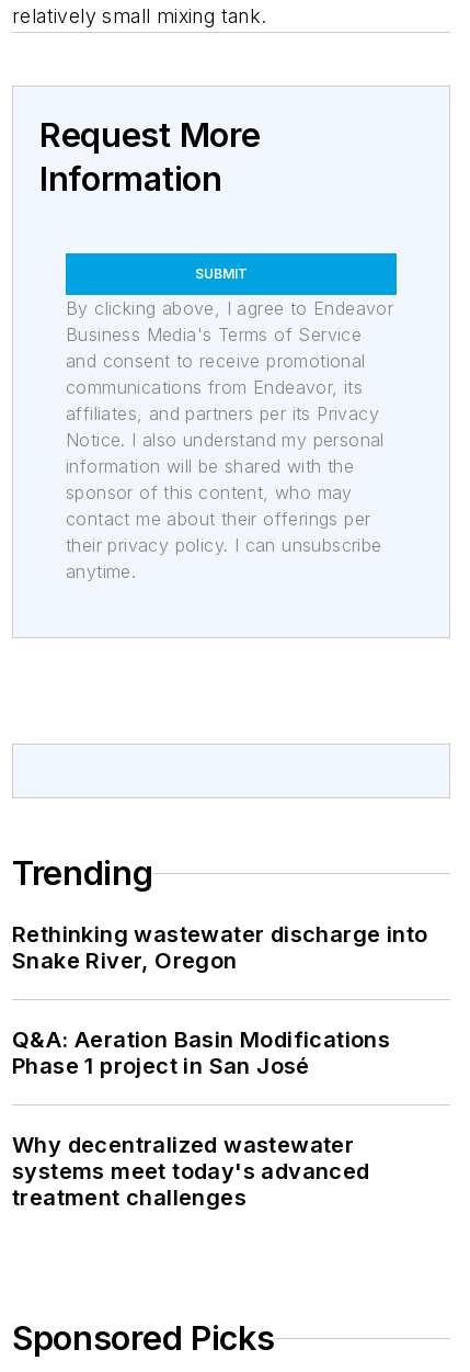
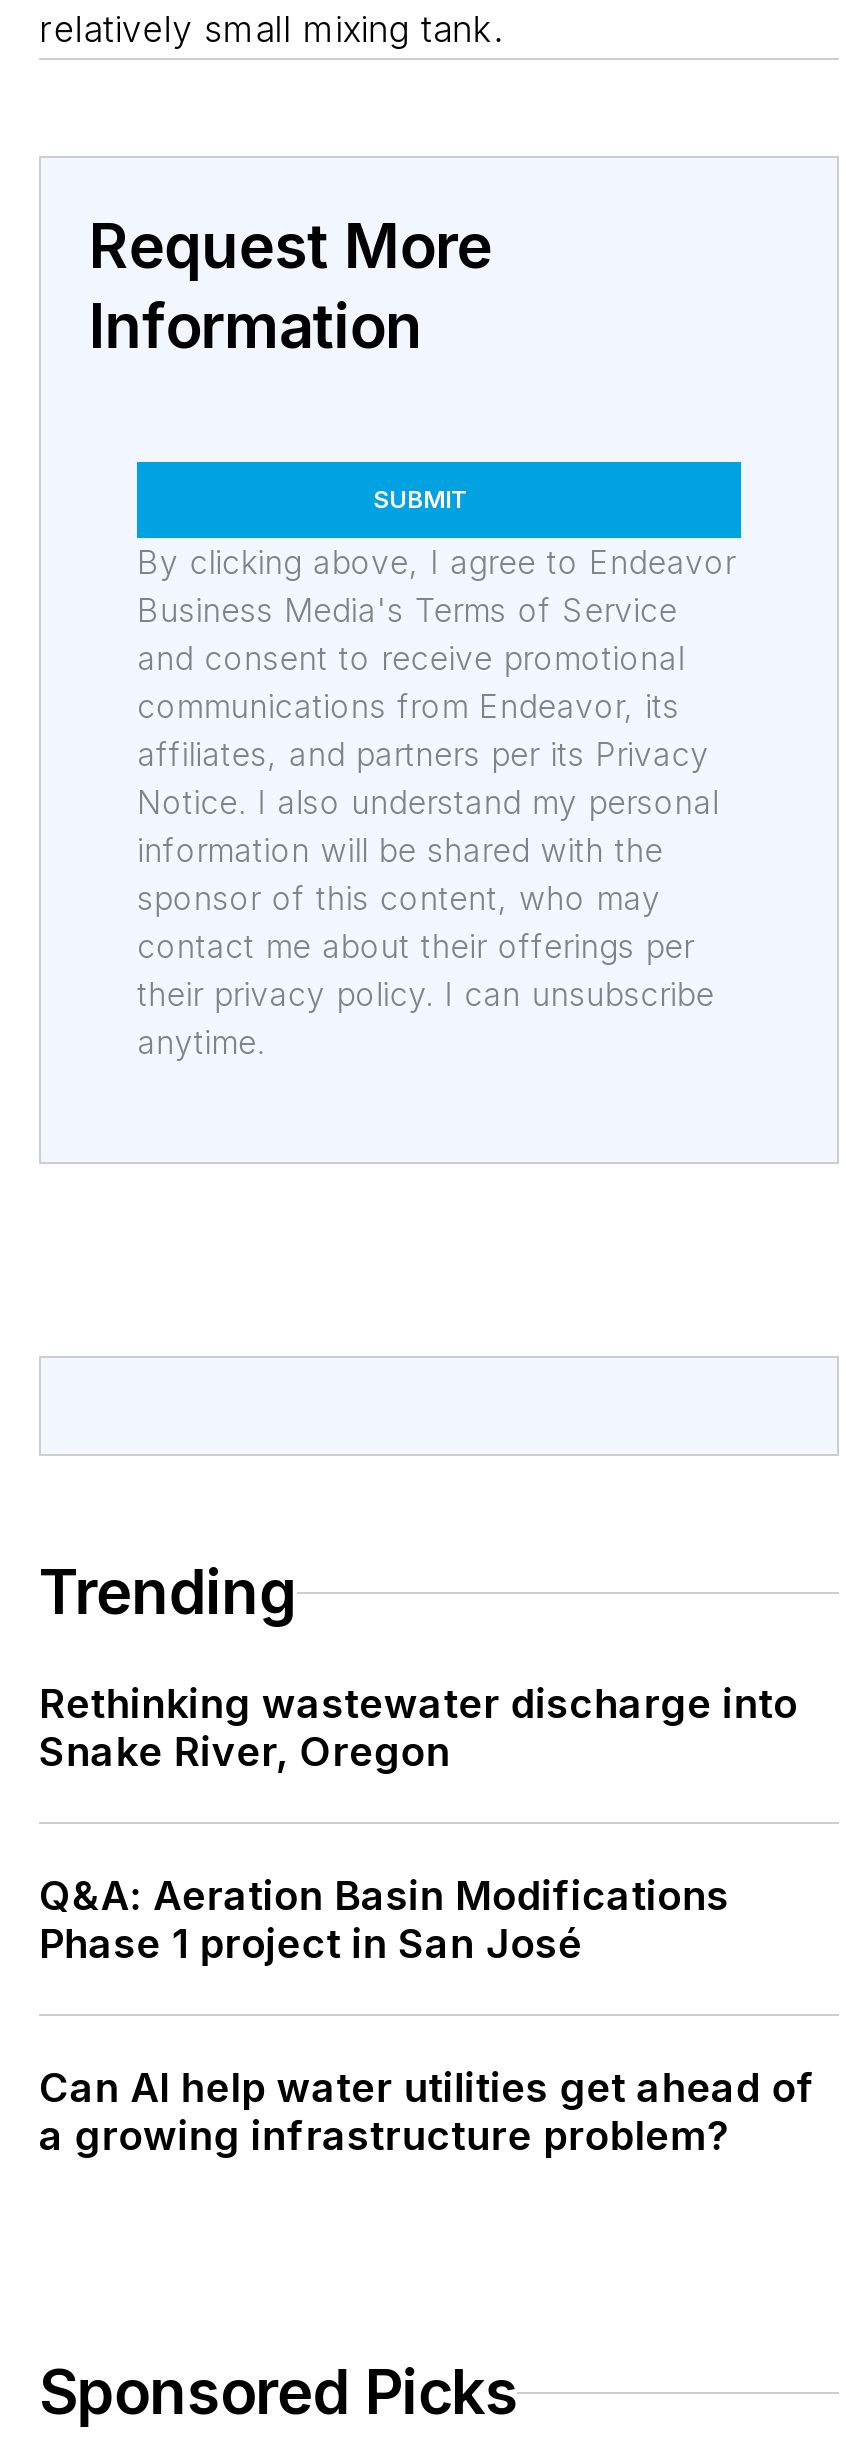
- Why decentralized wastewater
- systems meet today's advanced
- treatment challenges
+ Can AI help water utilities get ahead of
+ a growing infrastructure problem?
